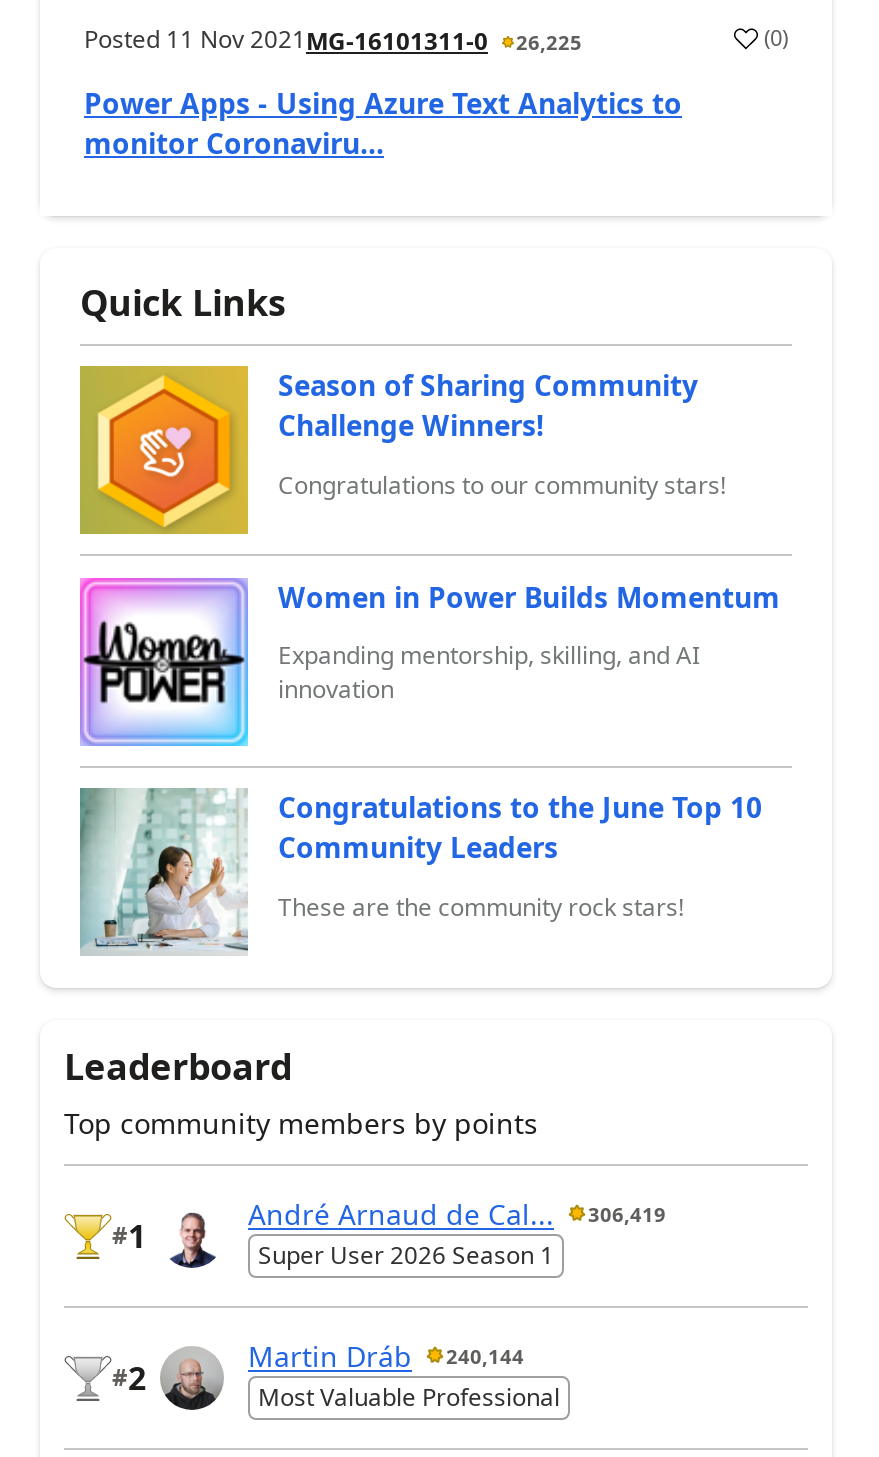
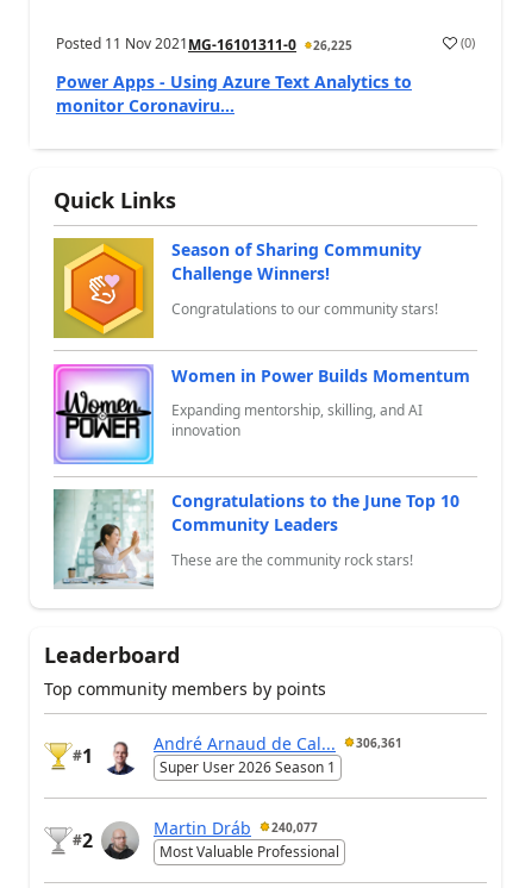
- André Arnaud de Cal... 306,419
+ André Arnaud de Cal... 306,361

- Martin Dráb 240,144
+ Martin Dráb 240,077
